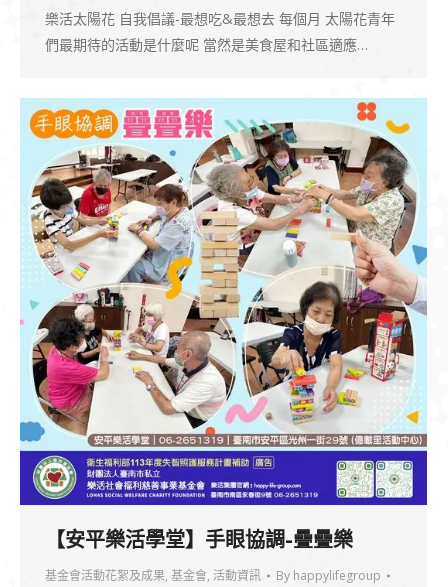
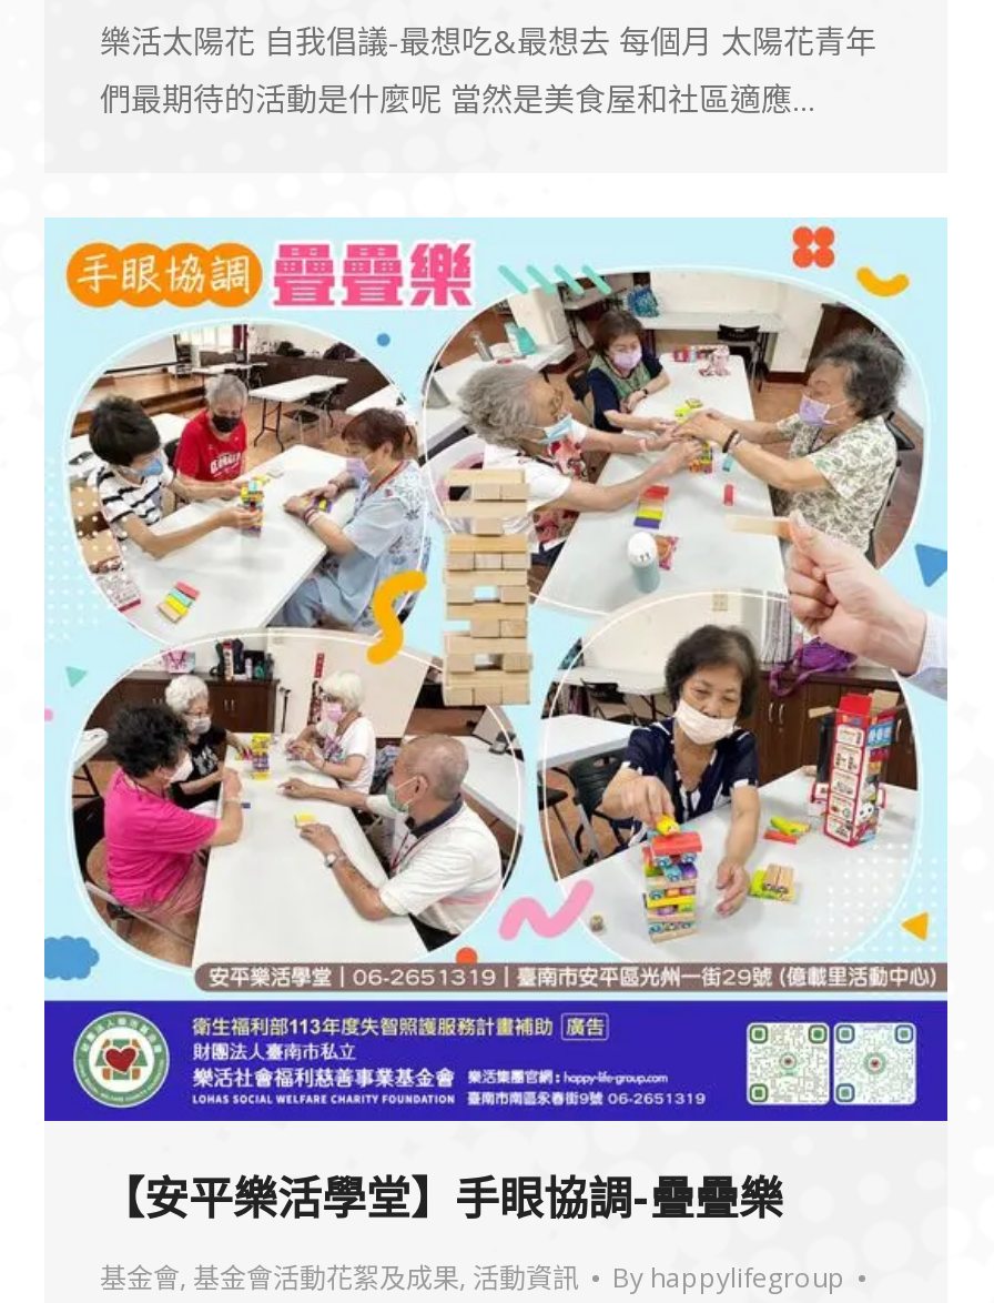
- 基金會活動花絮及成果,基金會,活動資訊
+ 基金會,基金會活動花絮及成果,活動資訊
